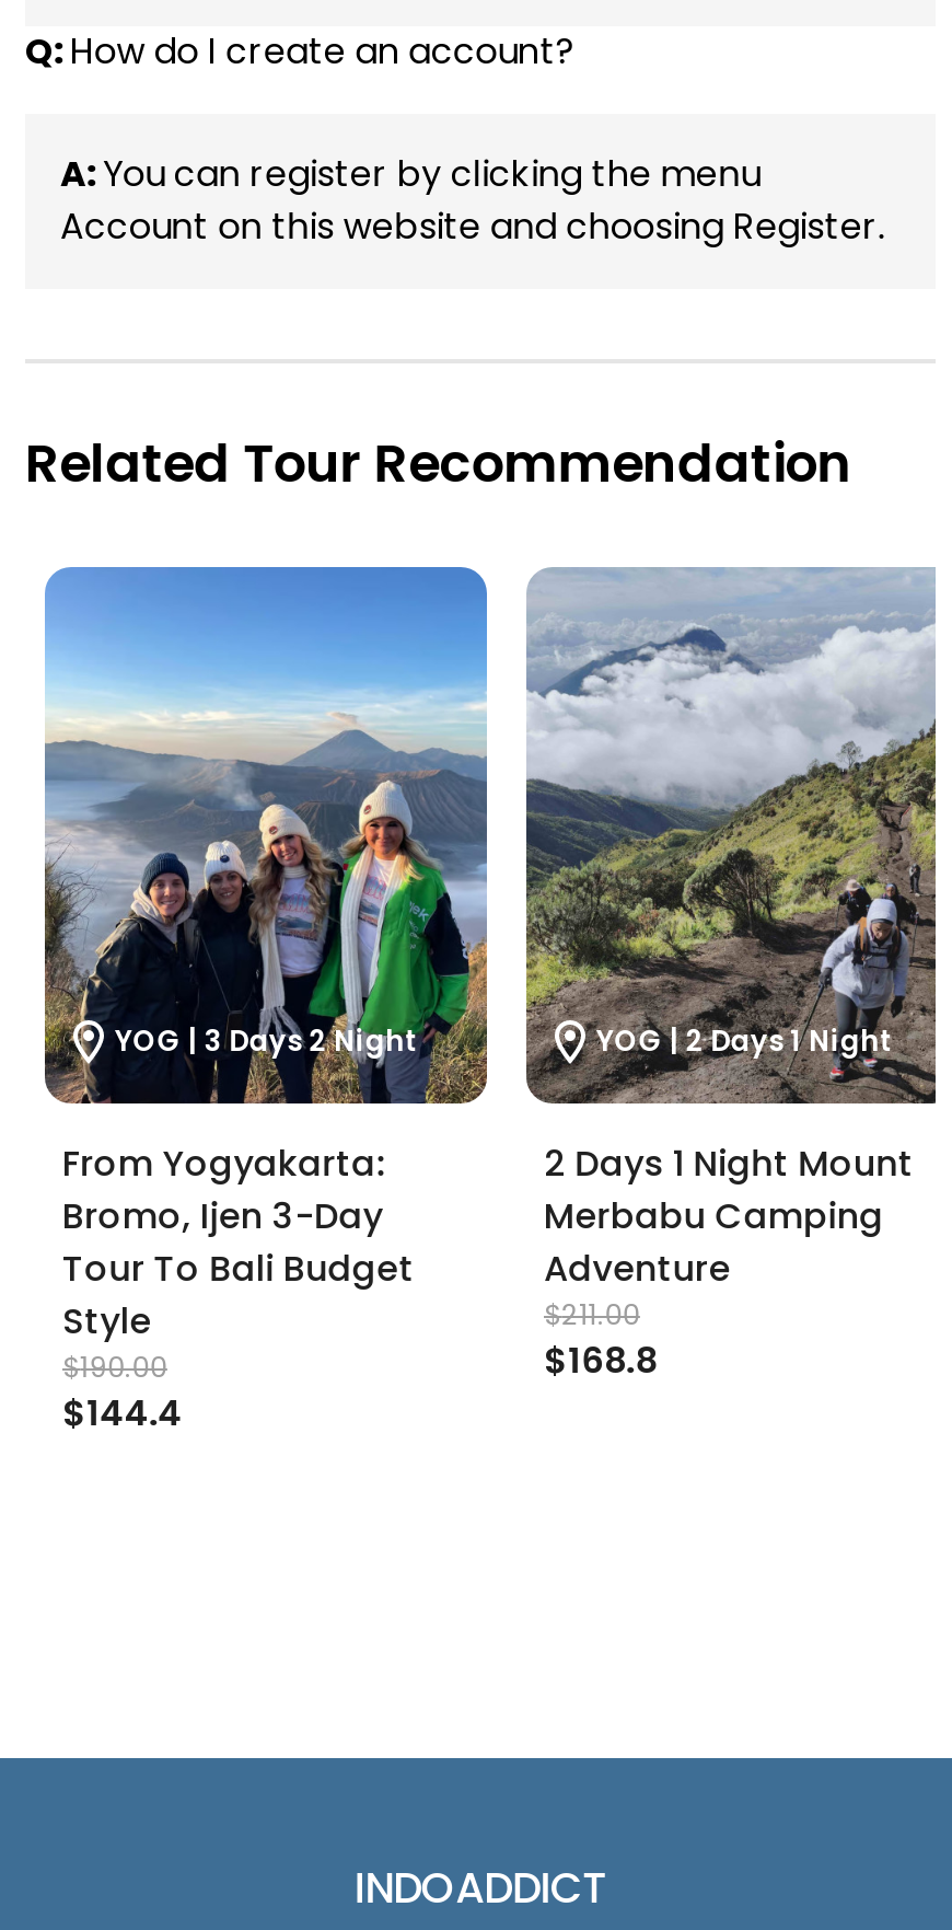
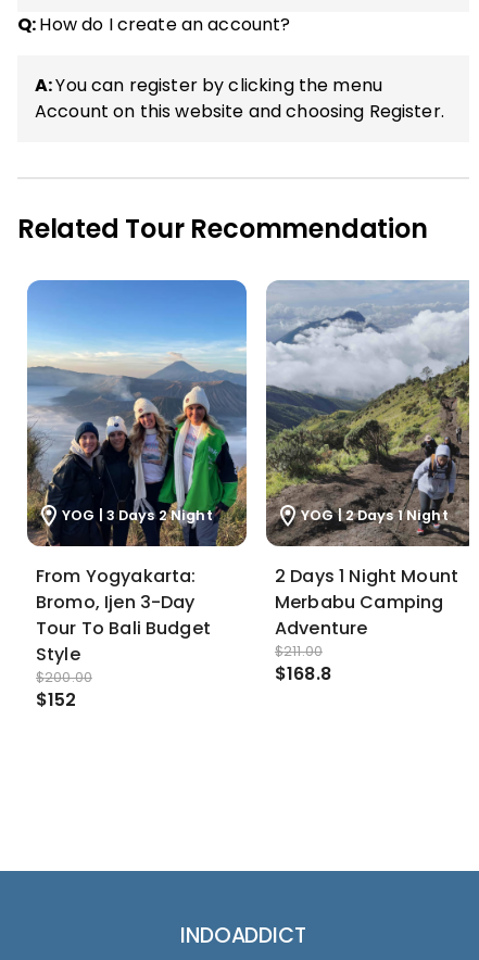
- $190.00
+ $200.00

- $144.4
+ $152
